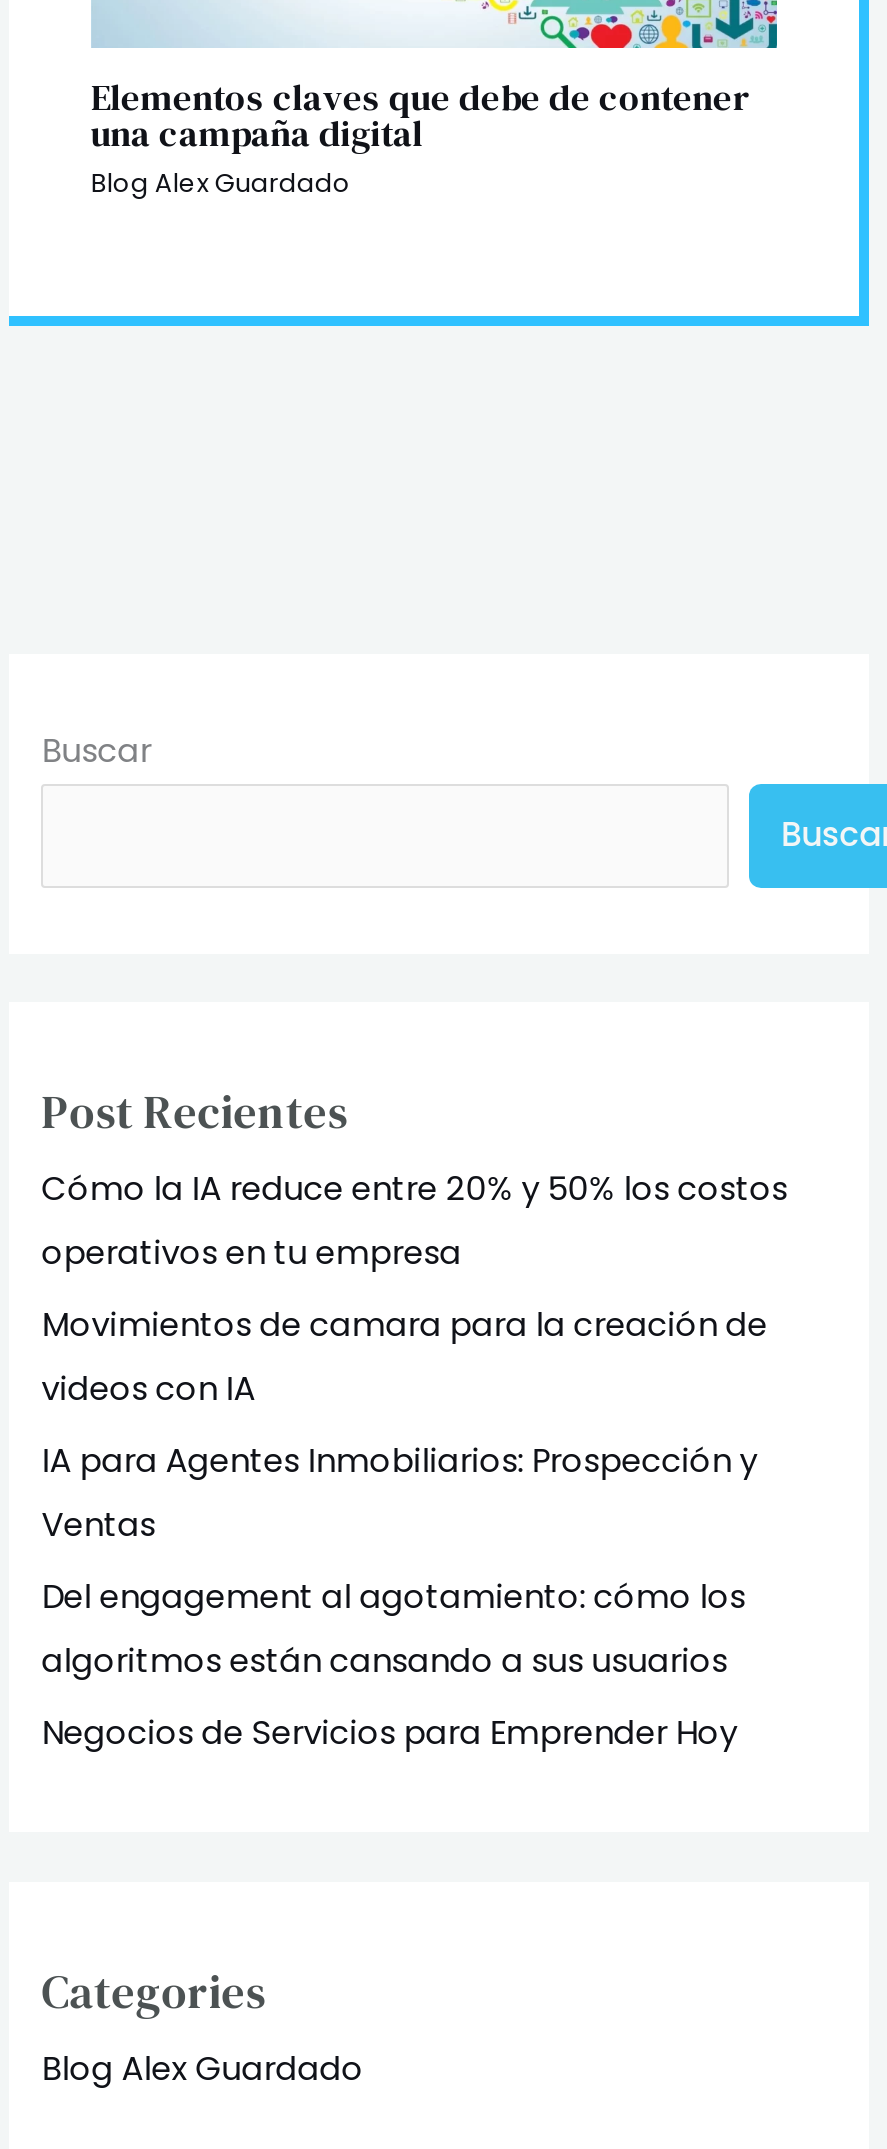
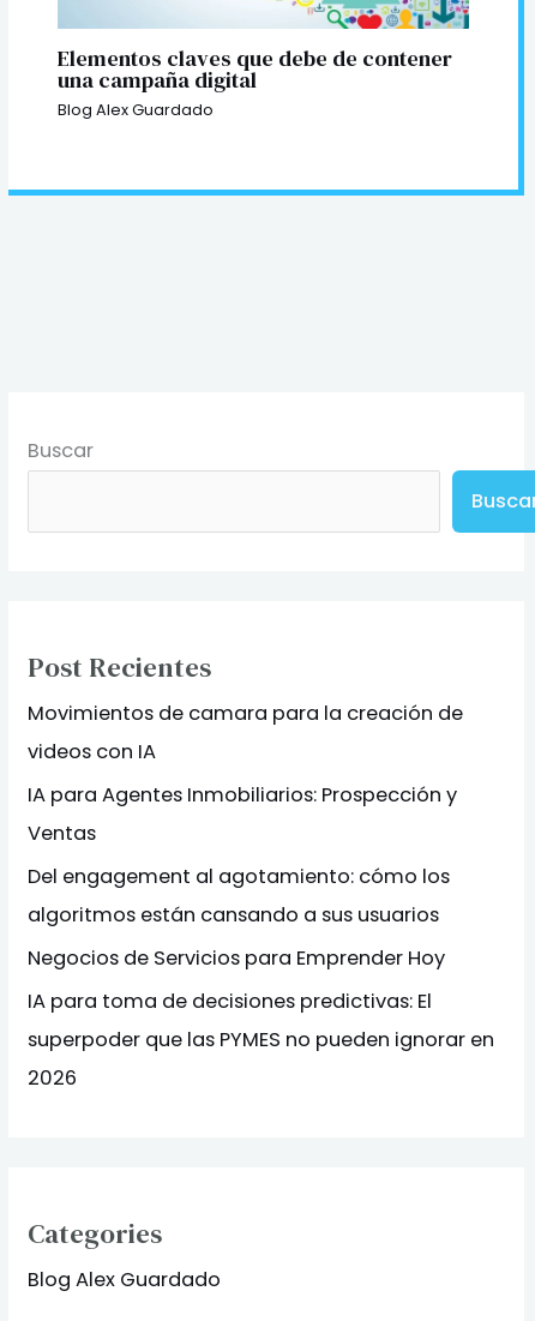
- Cómo la IA reduce entre 20% y 50% los costos
- operativos en tu empresa

moved up: Movimientos de camara para la creación de | videos con IA | IA para Agentes Inmobiliarios: Prospección y | Ventas | Del engagement al agotamiento: cómo los | algoritmos están cansando a sus usuarios | Negocios de Servicios para Emprender Hoy

+ IA para toma de decisiones predictivas: El
+ superpoder que las PYMES no pueden ignorar en
+ 2026
